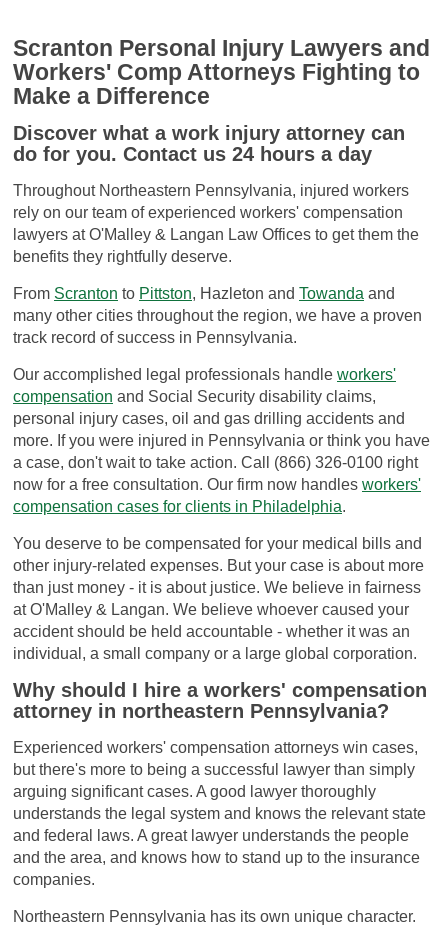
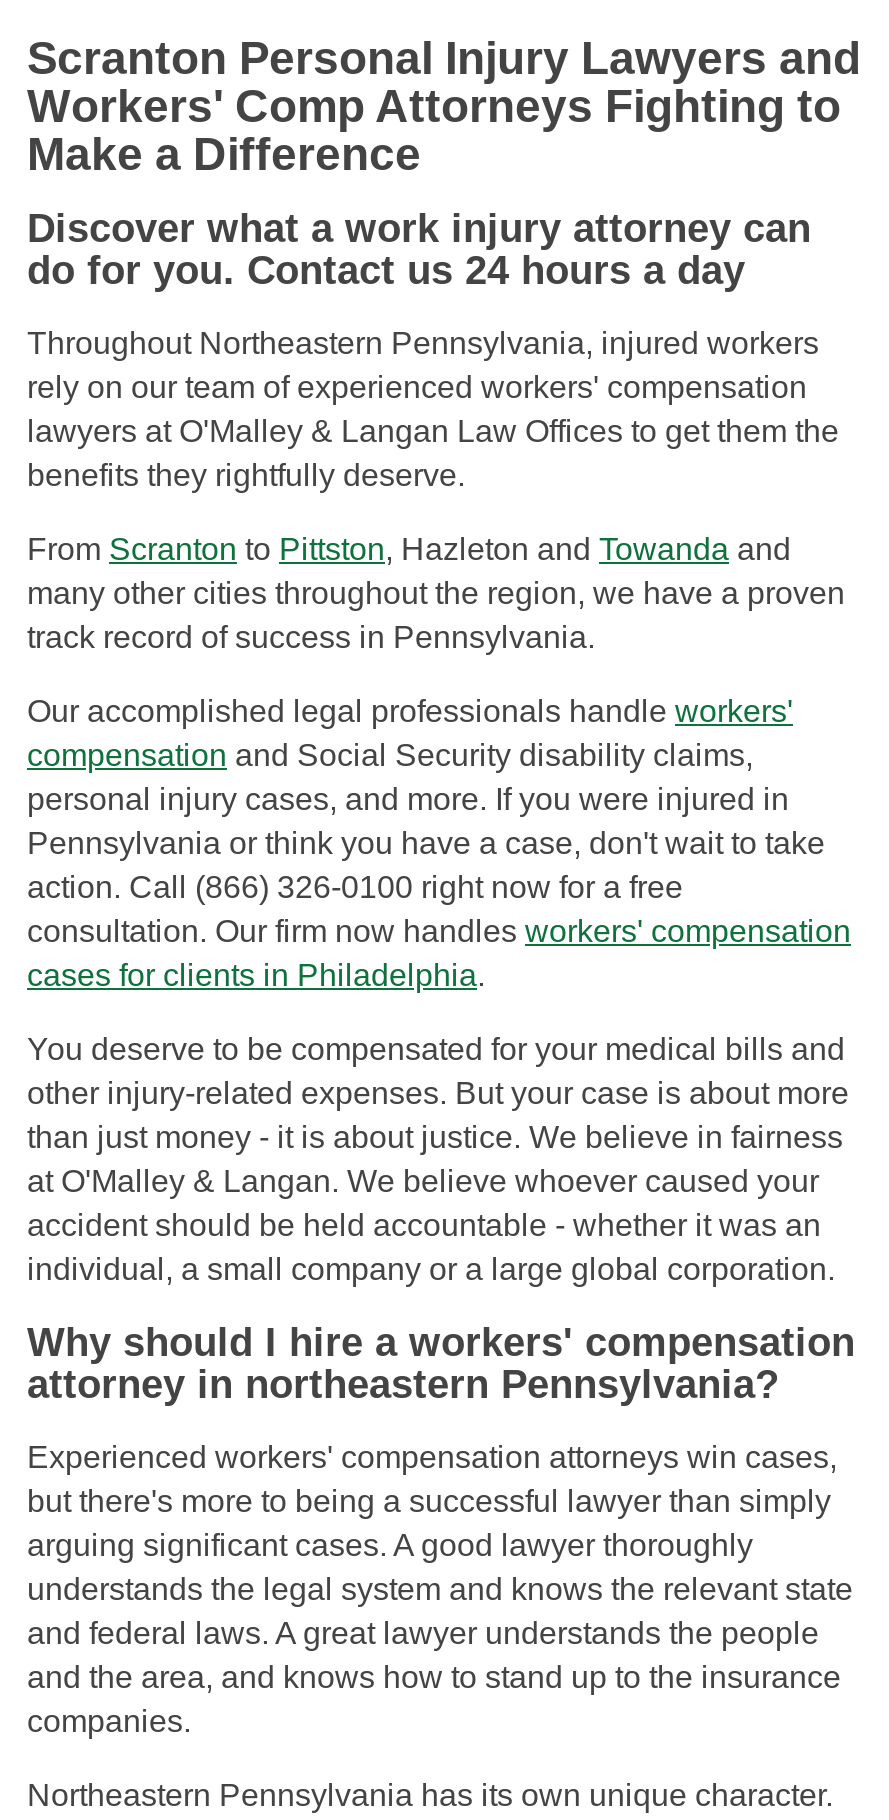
- personal injury cases, oil and gas drilling accidents and
- more. If you were injured in Pennsylvania or think you have
- a case, don't wait to take action. Call (866) 326-0100 right
- now for a free consultation. Our firm now handles workers'
- compensation cases for clients in Philadelphia.
+ personal injury cases, and more. If you were injured in
+ Pennsylvania or think you have a case, don't wait to take
+ action. Call (866) 326-0100 right now for a free
+ consultation. Our firm now handles workers' compensation
+ cases for clients in Philadelphia.
